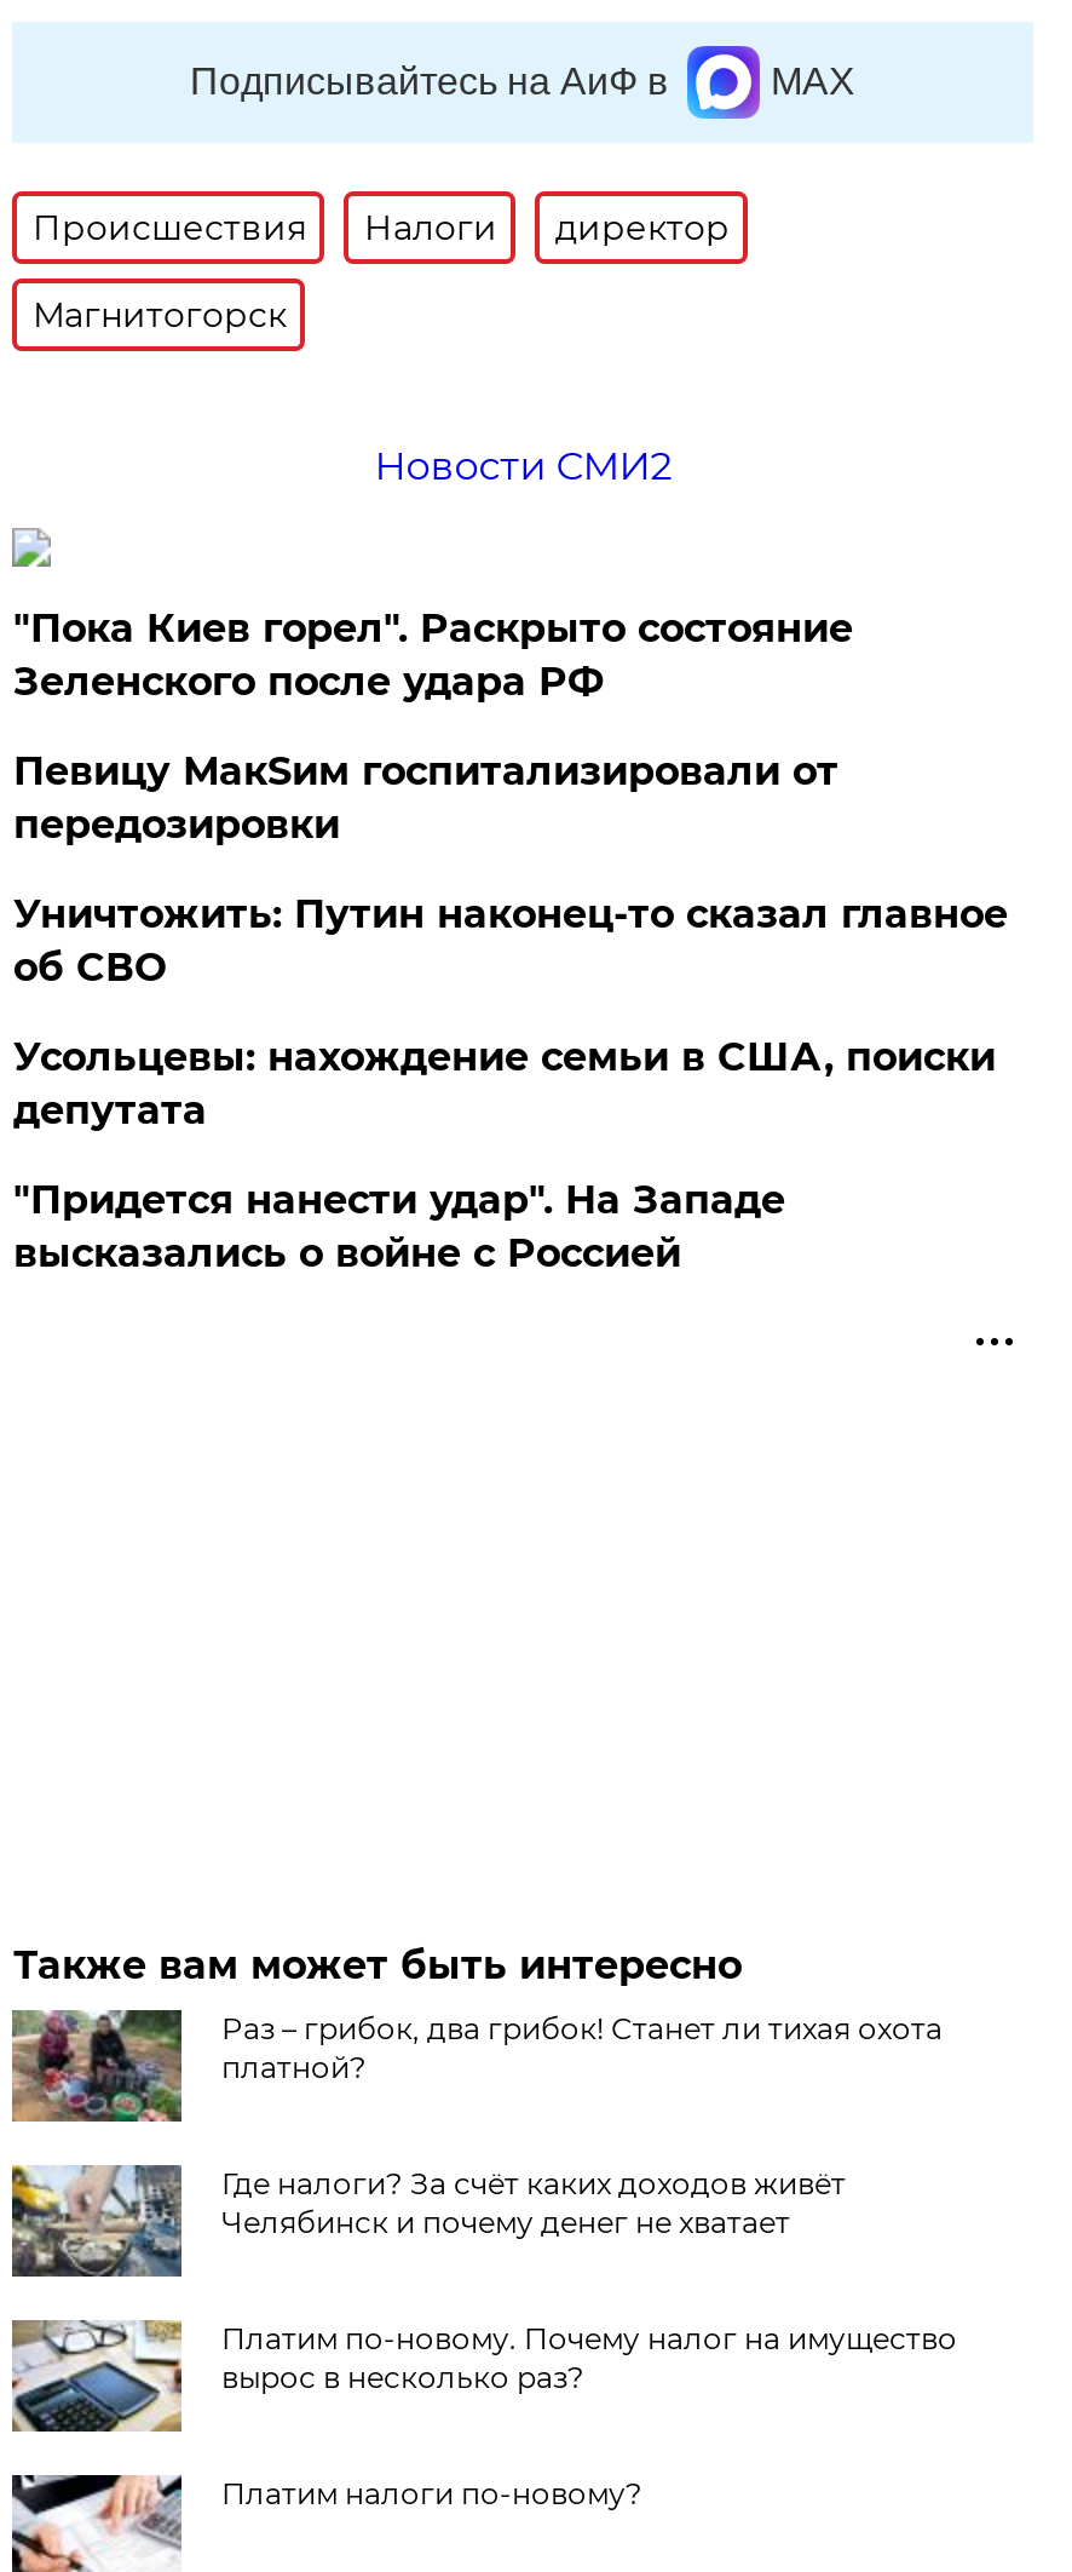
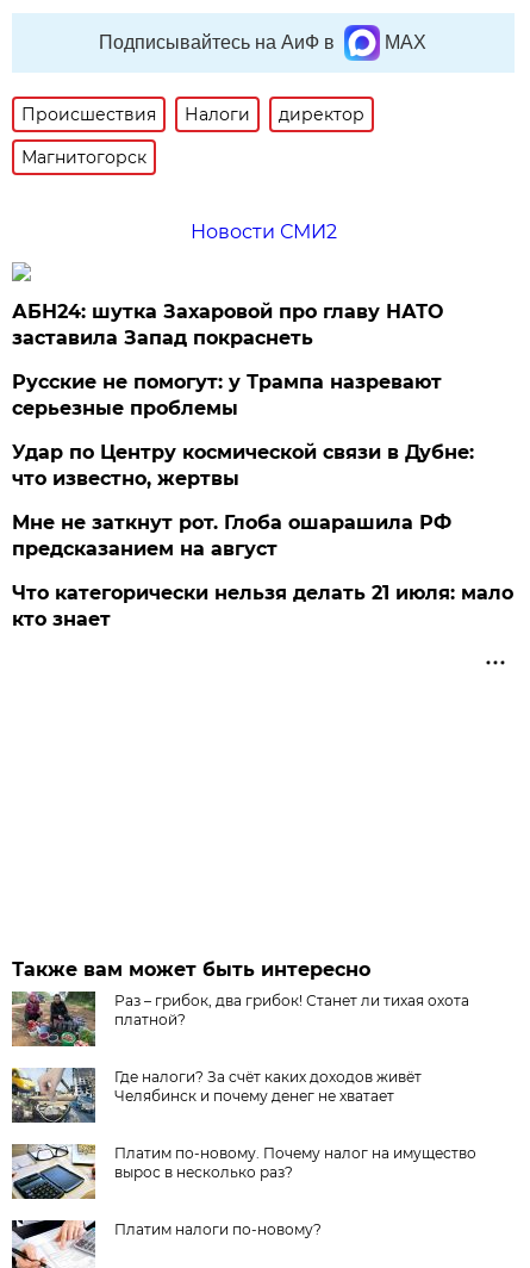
- "Пока Киев горел". Раскрыто состояние
- Зеленского после удара РФ
+ АБН24: шутка Захаровой про главу НАТО
+ заставила Запад покраснеть

- Певицу МакSим госпитализировали от
- передозировки
+ Русские не помогут: у Трампа назревают
+ серьезные проблемы

- Уничтожить: Путин наконец-то сказал главное
- об СВО
+ Удар по Центру космической связи в Дубне:
+ что известно, жертвы

- Усольцевы: нахождение семьи в США, поиски
- депутата
+ Мне не заткнут рот. Глоба ошарашила РФ
+ предсказанием на август

- "Придется нанести удар". На Западе
- высказались о войне с Россией
+ Что категорически нельзя делать 21 июля: мало
+ кто знает
